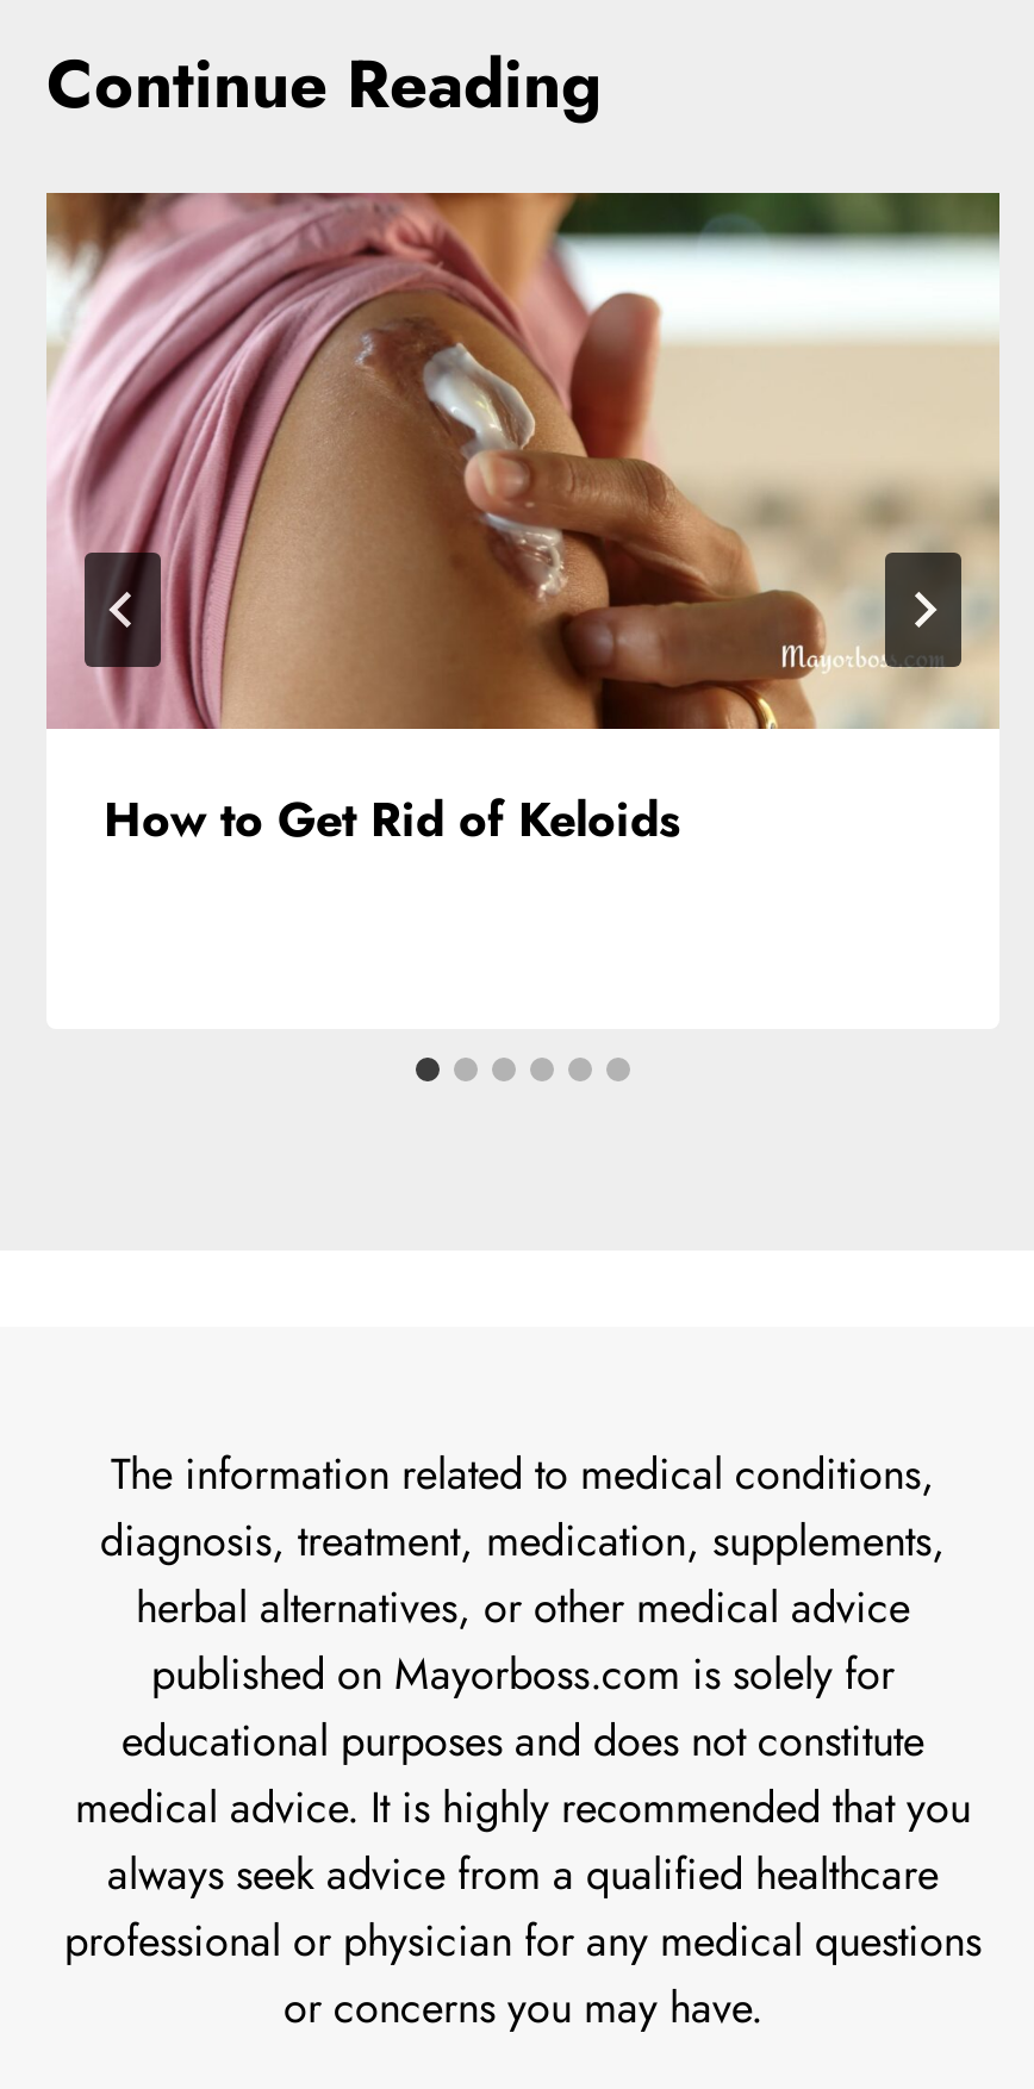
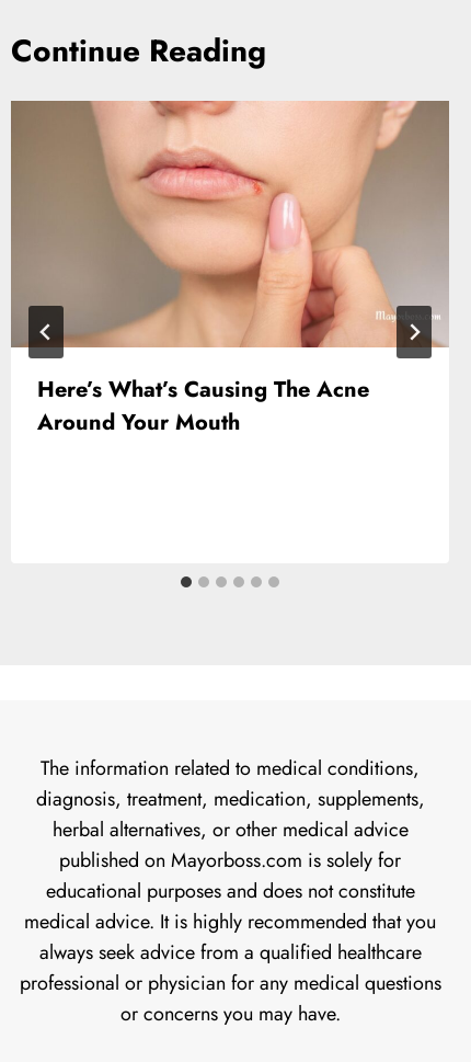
- [image]
- How to Get Rid of Keloids
+ [image]
+ Here’s What’s Causing The Acne
+ Around Your Mouth
